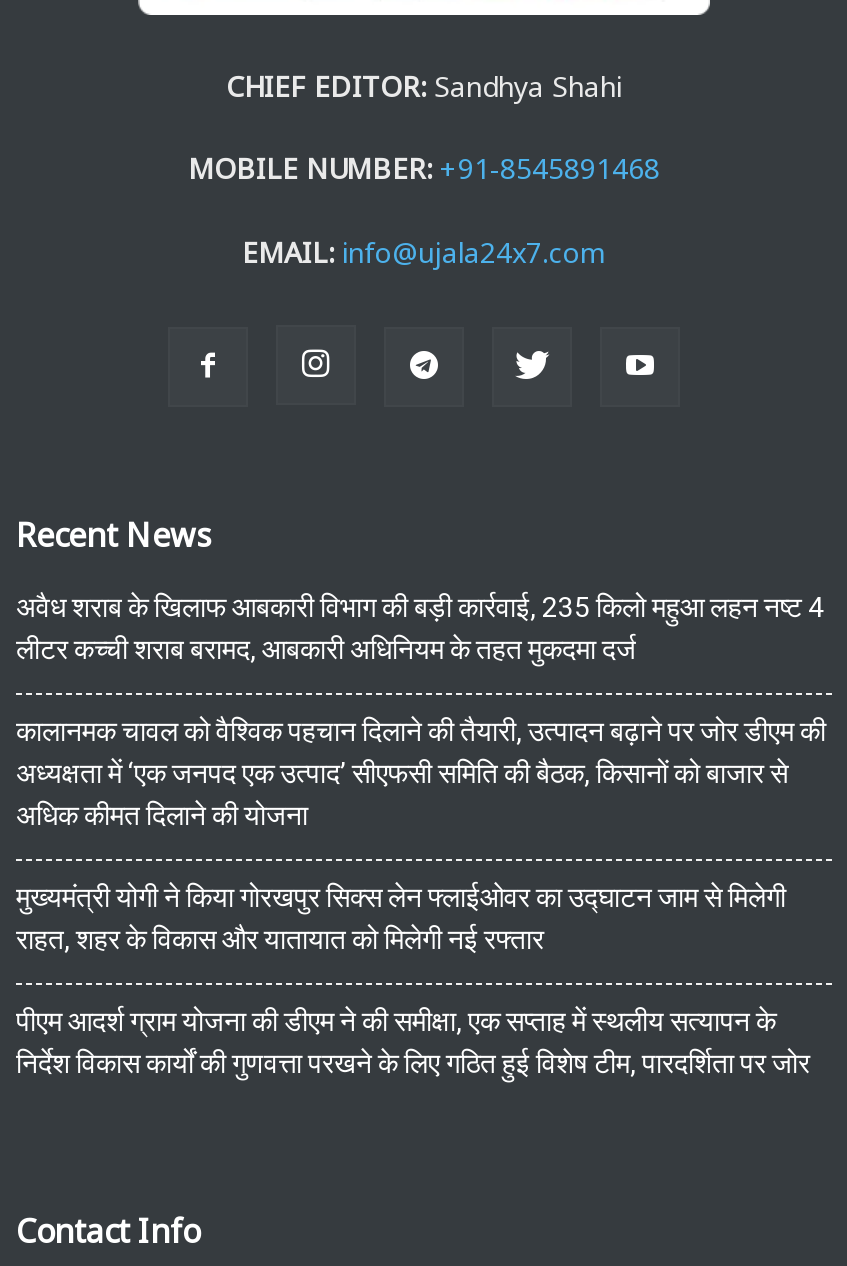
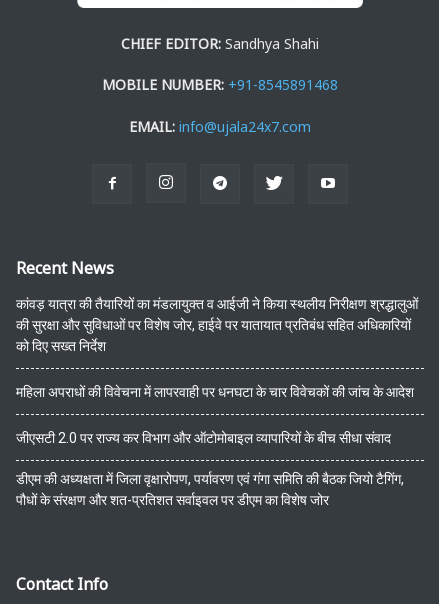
- अवैध शराब के खिलाफ आबकारी विभाग की बड़ी कार्रवाई, 235 किलो महुआ लहन नष्ट 4
- लीटर कच्ची शराब बरामद, आबकारी अधिनियम के तहत मुकदमा दर्ज
+ कांवड़ यात्रा की तैयारियों का मंडलायुक्त व आईजी ने किया स्थलीय निरीक्षण श्रद्धालुओं
+ की सुरक्षा और सुविधाओं पर विशेष जोर, हाईवे पर यातायात प्रतिबंध सहित अधिकारियों
+ को दिए सख्त निर्देश

- कालानमक चावल को वैश्विक पहचान दिलाने की तैयारी, उत्पादन बढ़ाने पर जोर डीएम की
- अध्यक्षता में ‘एक जनपद एक उत्पाद’ सीएफसी समिति की बैठक, किसानों को बाजार से
- अधिक कीमत दिलाने की योजना
+ महिला अपराधों की विवेचना में लापरवाही पर धनघटा के चार विवेचकों की जांच के आदेश

- मुख्यमंत्री योगी ने किया गोरखपुर सिक्स लेन फ्लाईओवर का उद्घाटन जाम से मिलेगी
- राहत, शहर के विकास और यातायात को मिलेगी नई रफ्तार
+ जीएसटी 2.0 पर राज्य कर विभाग और ऑटोमोबाइल व्यापारियों के बीच सीधा संवाद

- पीएम आदर्श ग्राम योजना की डीएम ने की समीक्षा, एक सप्ताह में स्थलीय सत्यापन के
- निर्देश विकास कार्यों की गुणवत्ता परखने के लिए गठित हुई विशेष टीम, पारदर्शिता पर जोर
+ डीएम की अध्यक्षता में जिला वृक्षारोपण, पर्यावरण एवं गंगा समिति की बैठक जियो टैगिंग,
+ पौधों के संरक्षण और शत-प्रतिशत सर्वाइवल पर डीएम का विशेष जोर
